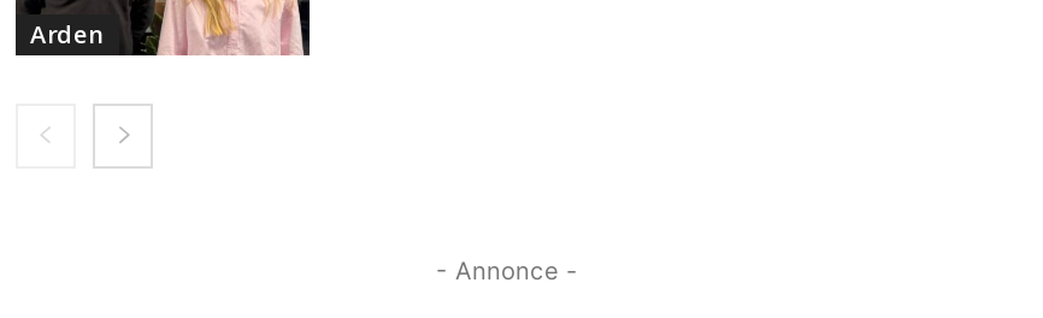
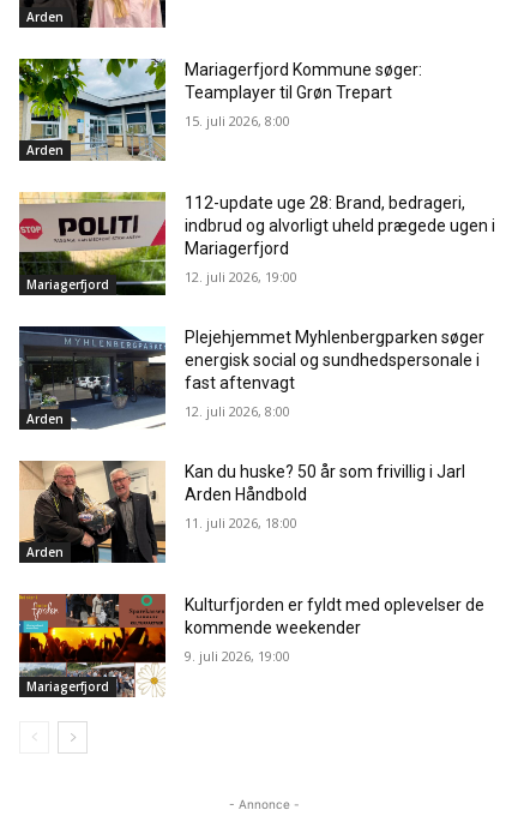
+ [image]
+ Arden

+ [image]
+ Mariagerfjord

+ [image]
+ Arden

+ [image]
+ Mariagerfjord

+ [image]
+ Arden

+ Mariagerfjord Kommune søger:
+ Teamplayer til Grøn Trepart
+ 15. juli 2026, 8:00

+ 112-update uge 28: Brand, bedrageri,
+ indbrud og alvorligt uheld prægede ugen i
+ Mariagerfjord
+ 12. juli 2026, 19:00

+ Plejehjemmet Myhlenbergparken søger
+ energisk social og sundhedspersonale i
+ fast aftenvagt
+ 12. juli 2026, 8:00

+ Kan du huske? 50 år som frivillig i Jarl
+ Arden Håndbold
+ 11. juli 2026, 18:00

+ Kulturfjorden er fyldt med oplevelser de
+ kommende weekender
+ 9. juli 2026, 19:00
